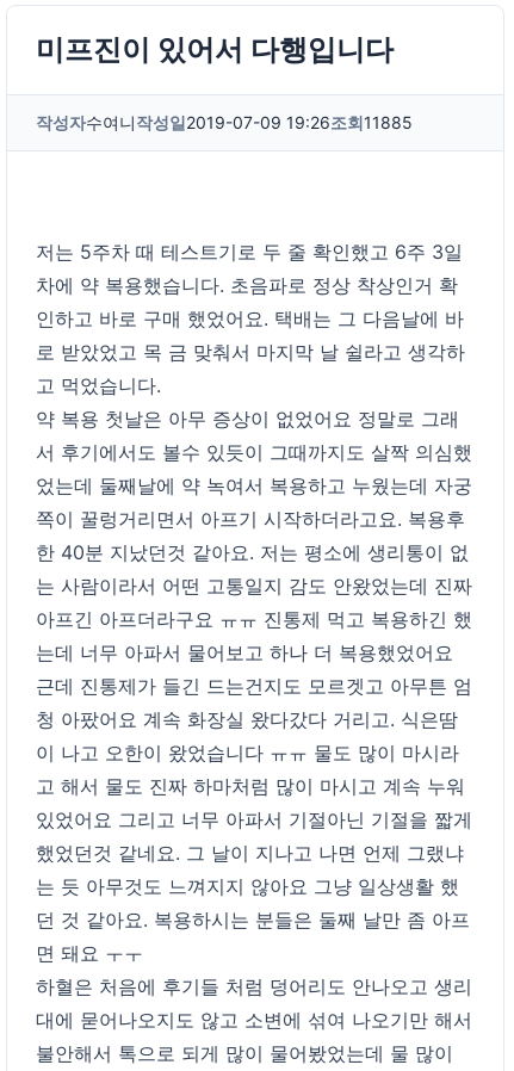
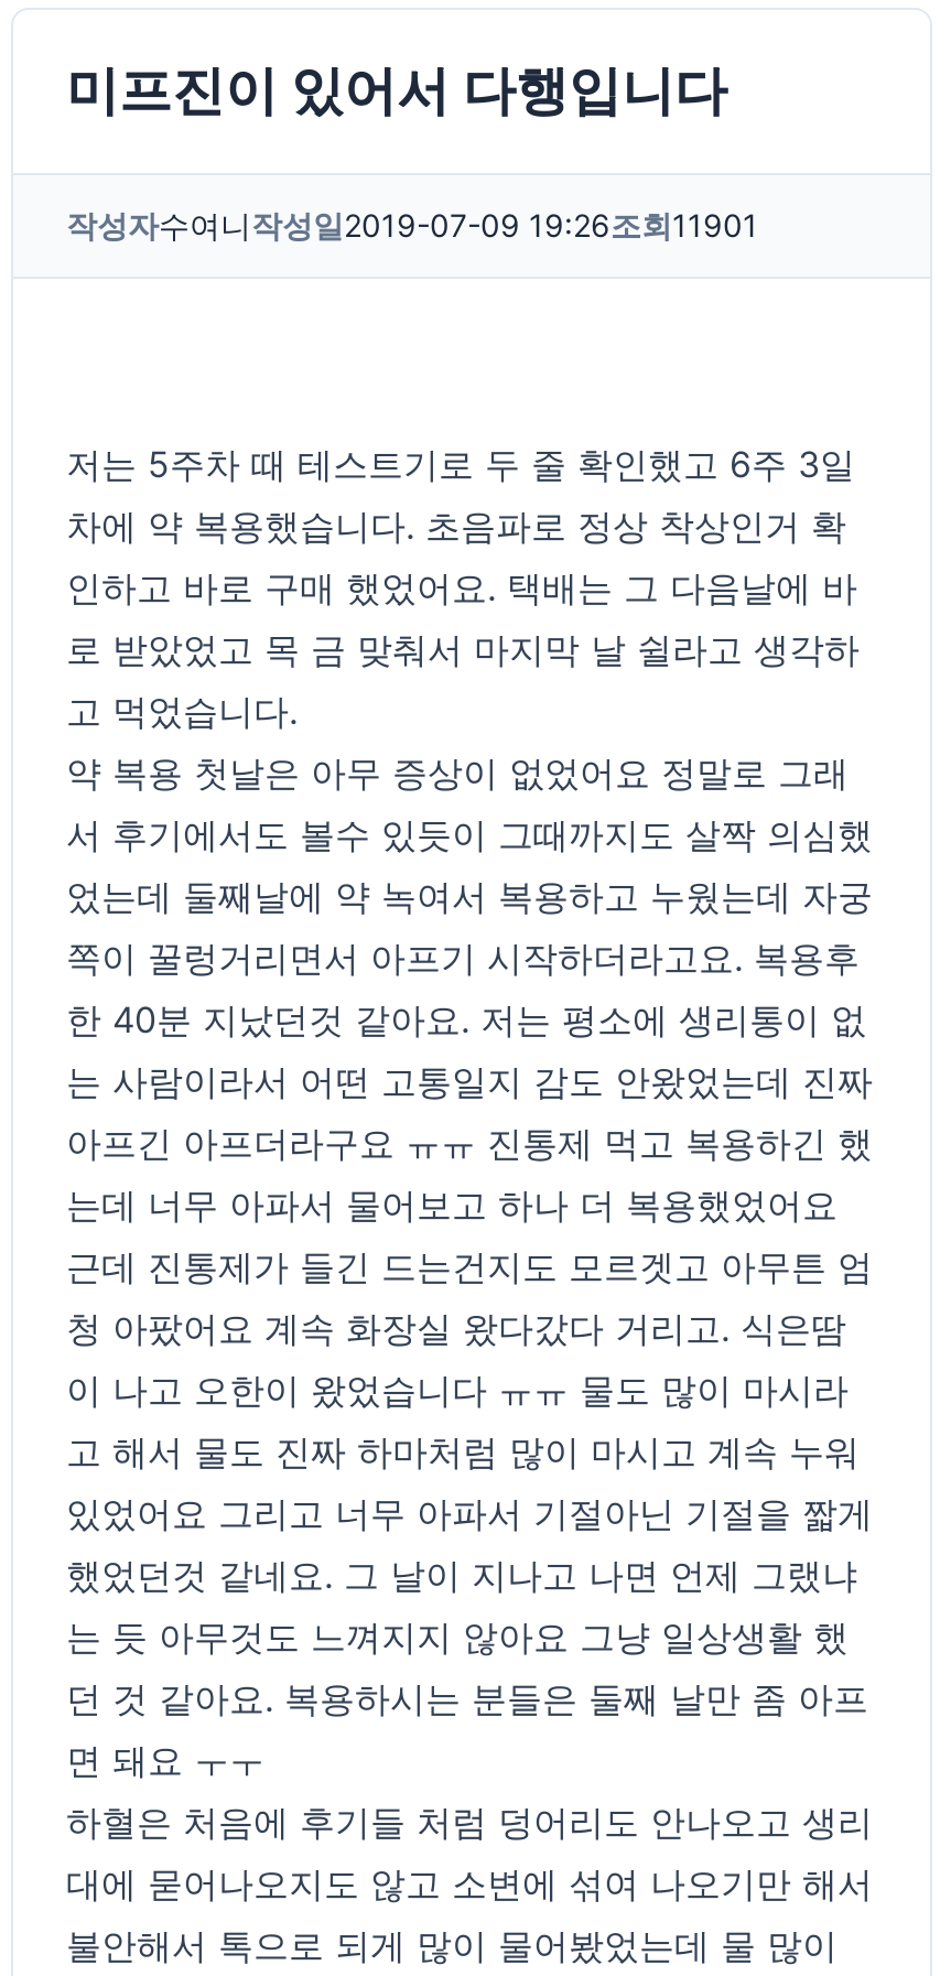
- 작성자수여니 작성일2019-07-09 19:26조회11885
+ 작성자수여니 작성일2019-07-09 19:26조회11901
